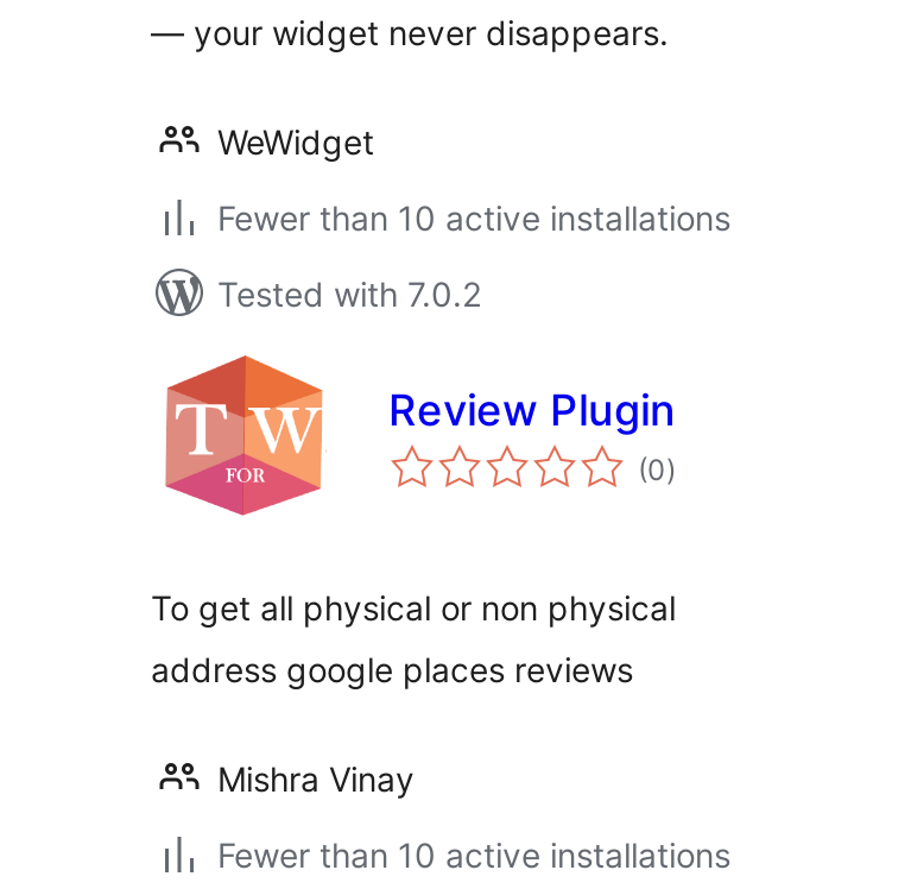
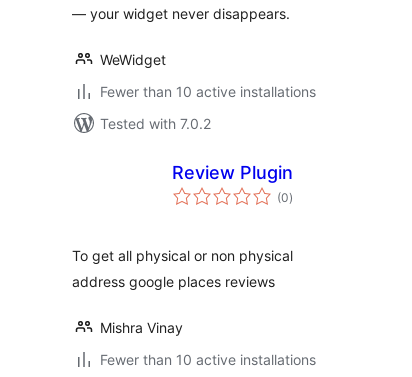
- [image]
